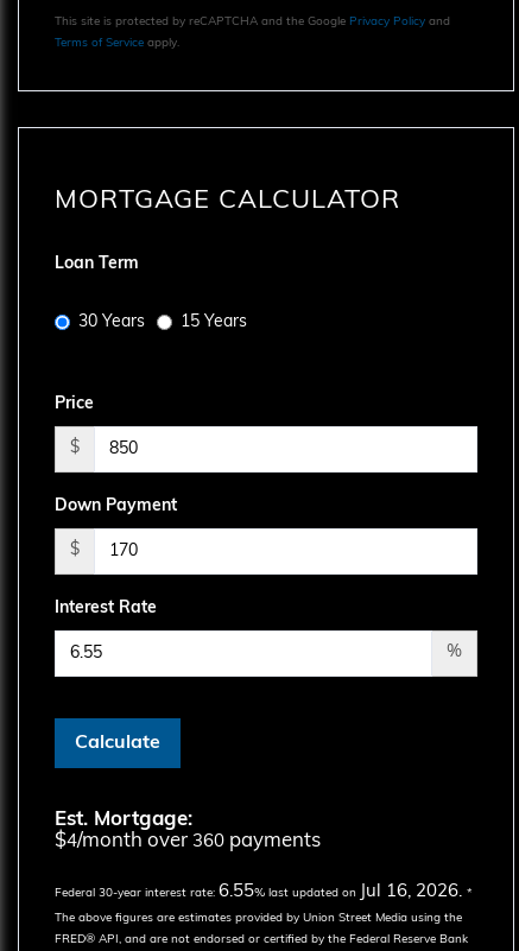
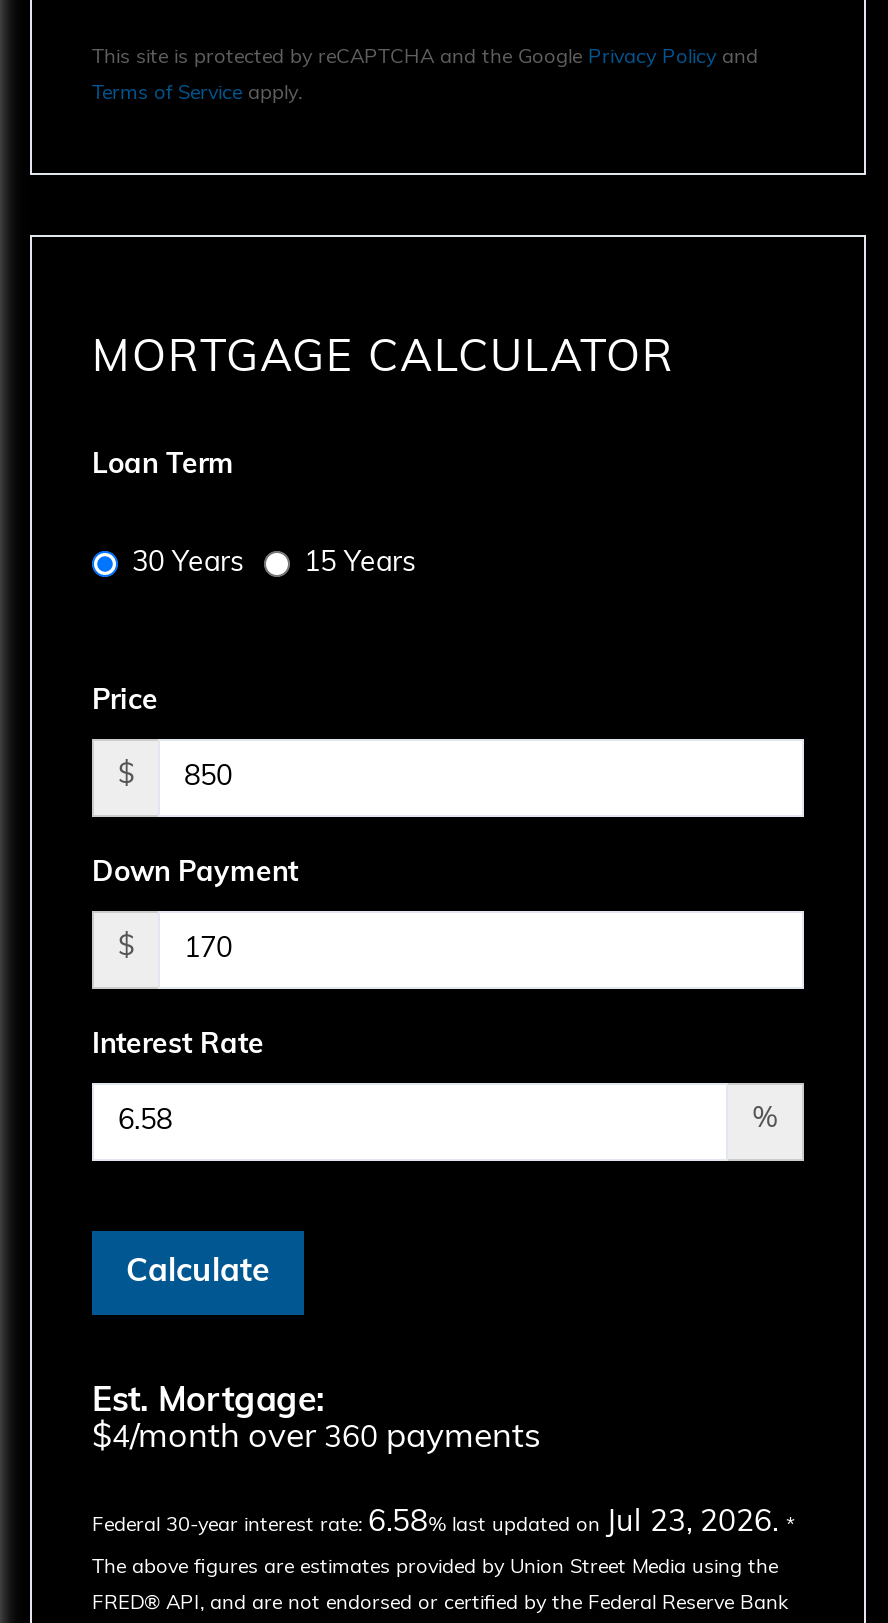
- Federal 30-year interest rate: 6.55% last updated on Jul 16, 2026. *
+ Federal 30-year interest rate: 6.58% last updated on Jul 23, 2026. *
